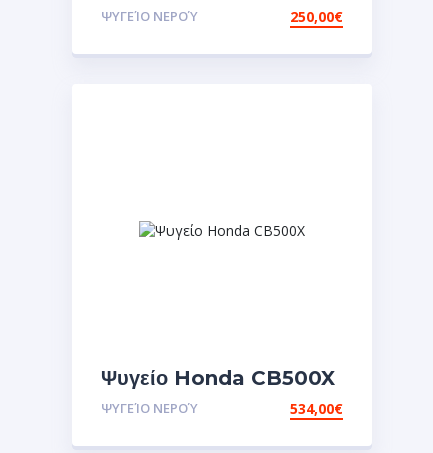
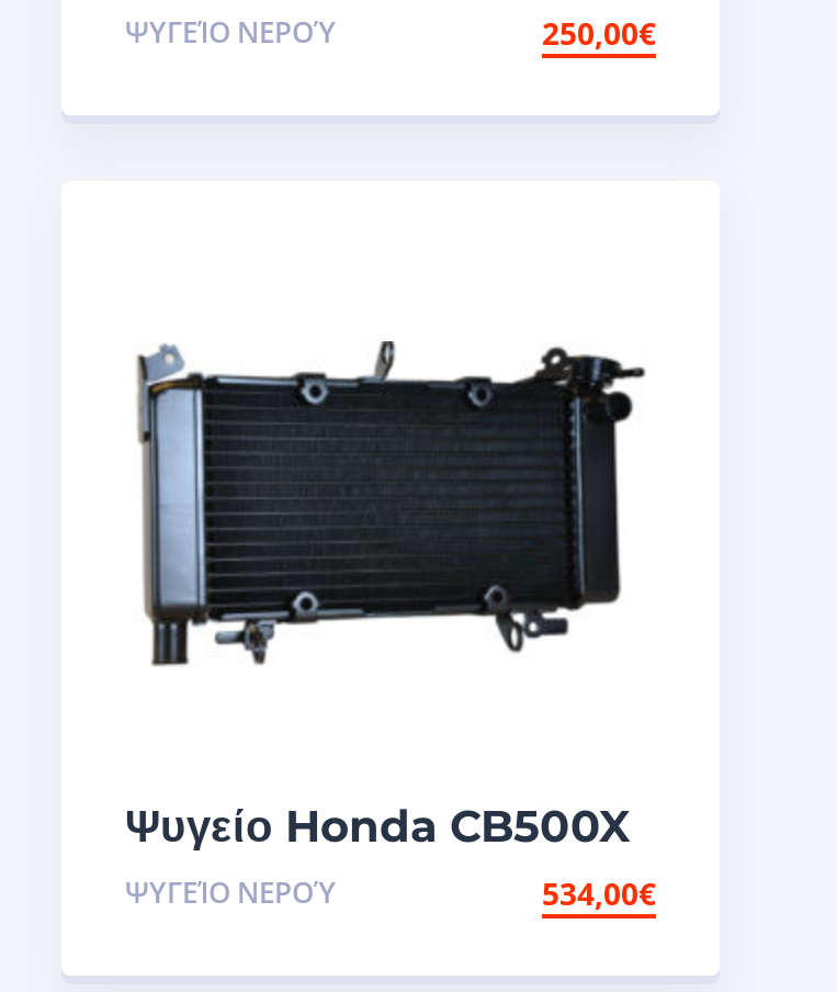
+ [image]
